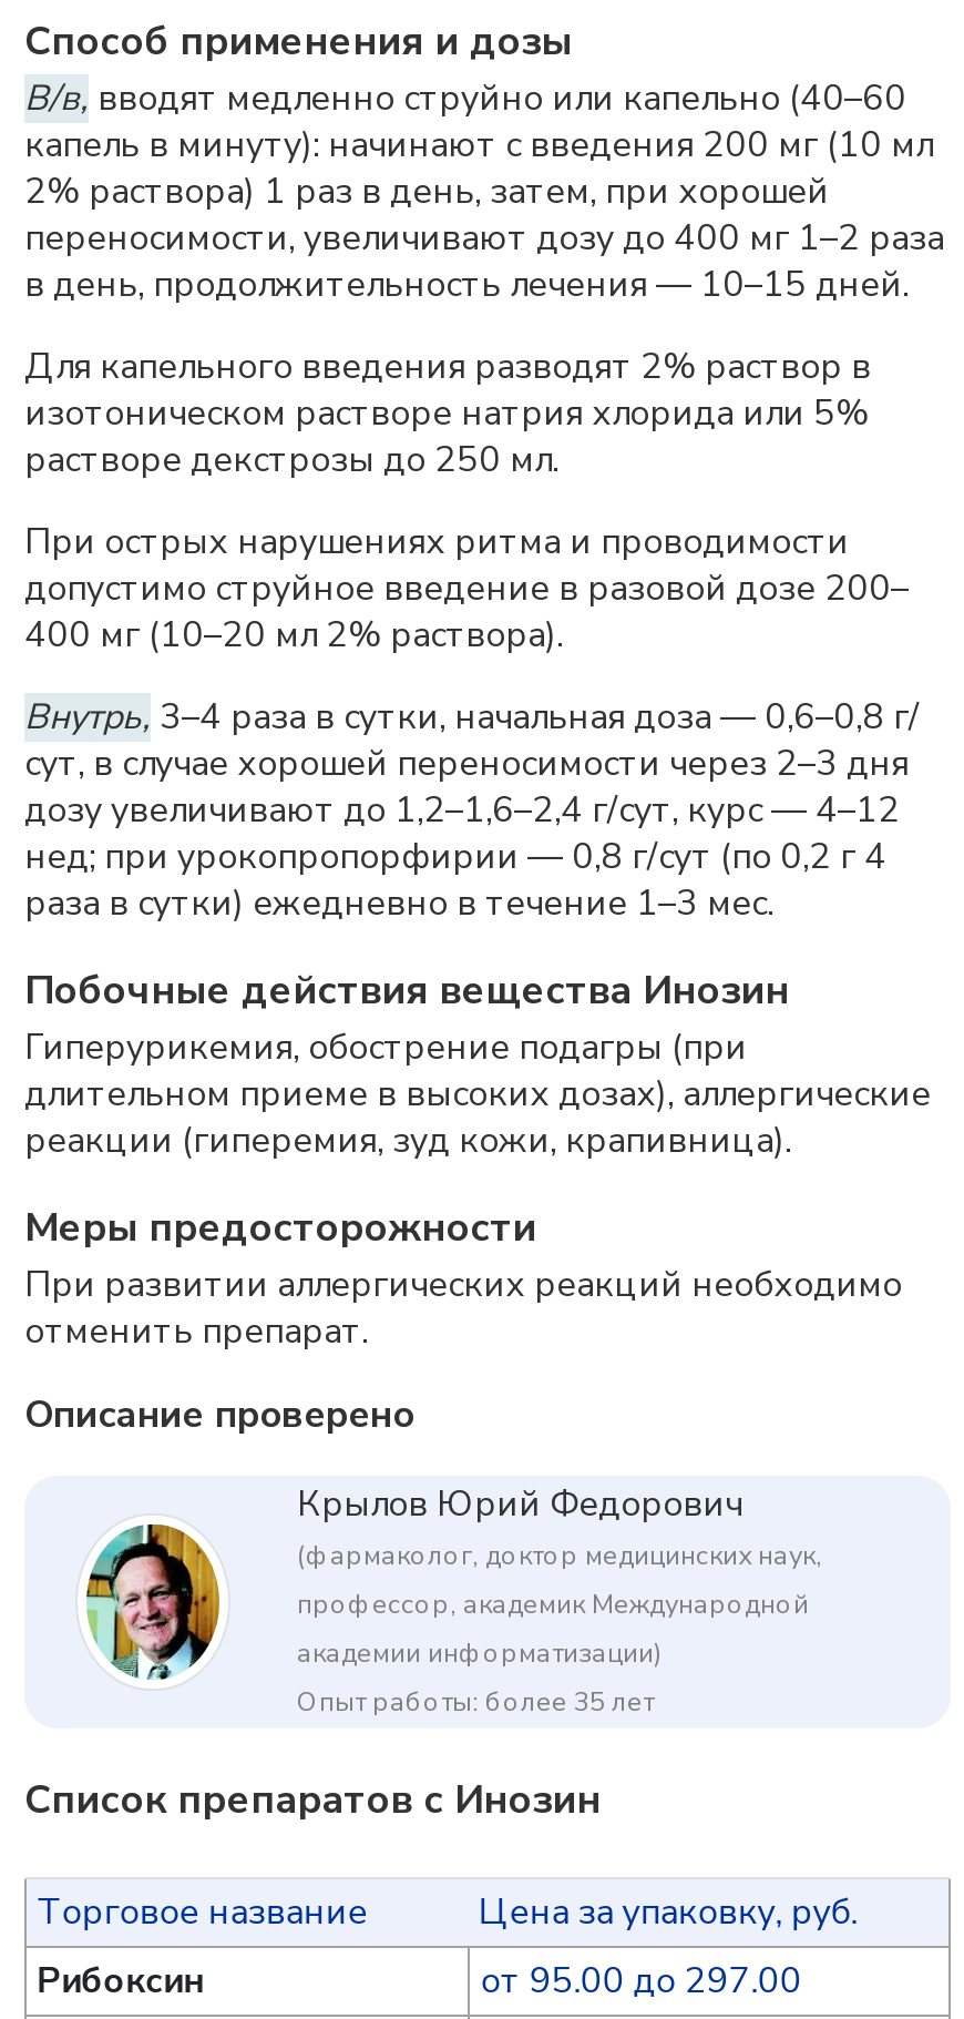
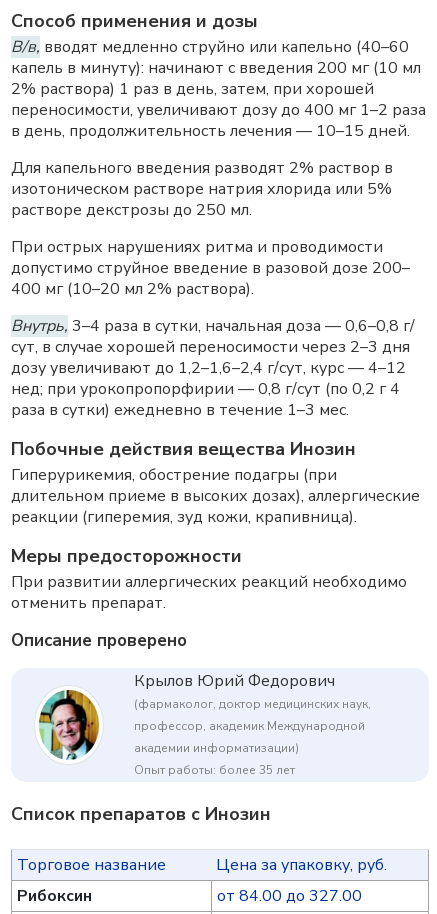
- от 95.00 до 297.00
+ от 84.00 до 327.00
